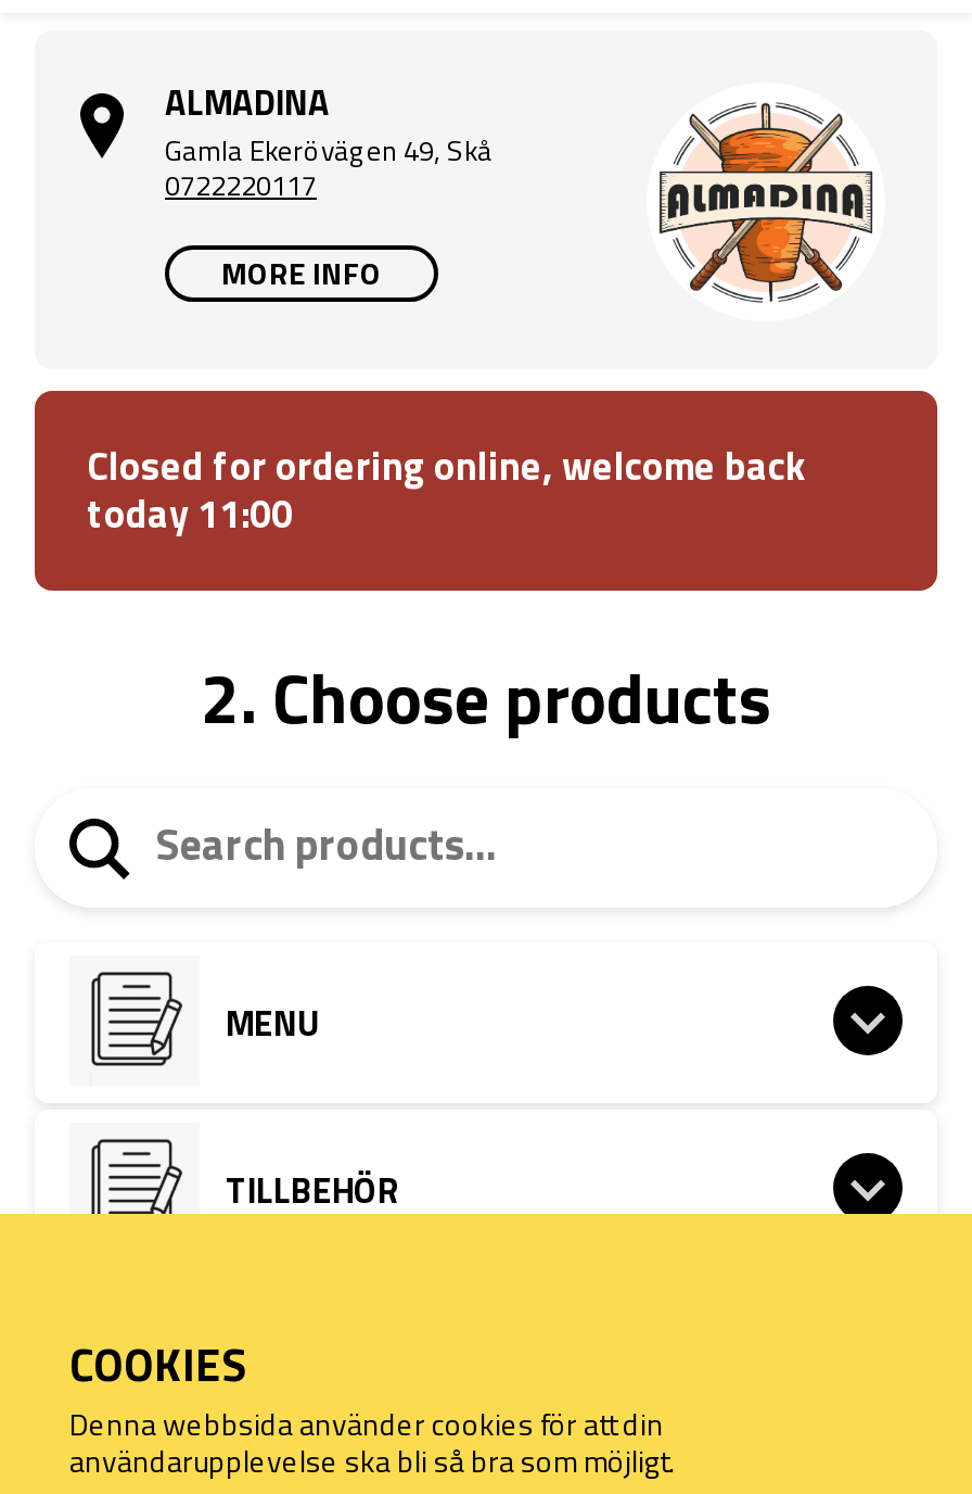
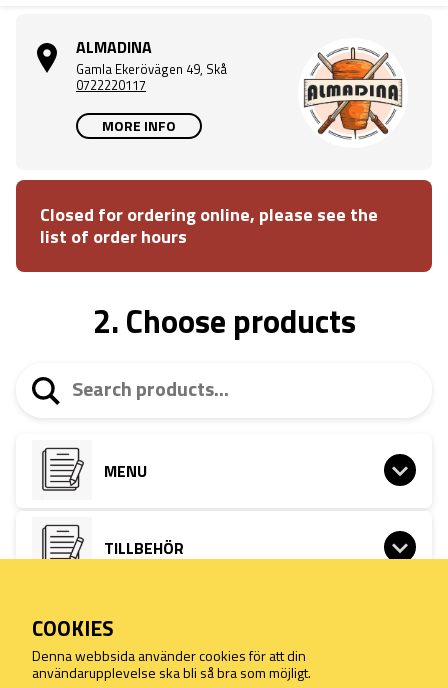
- Closed for ordering online, welcome back
- today 11:00
+ Closed for ordering online, please see the
+ list of order hours
